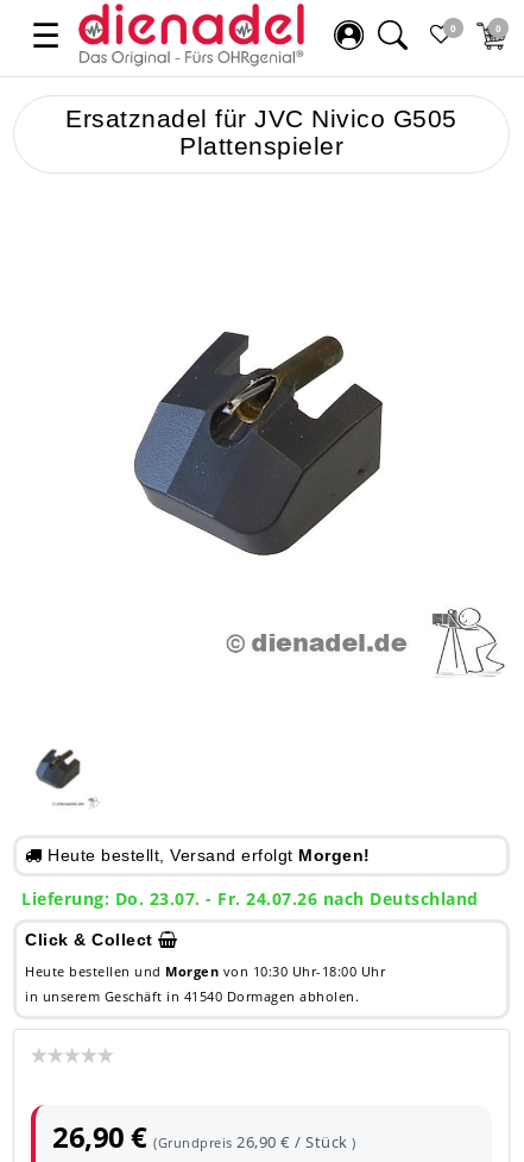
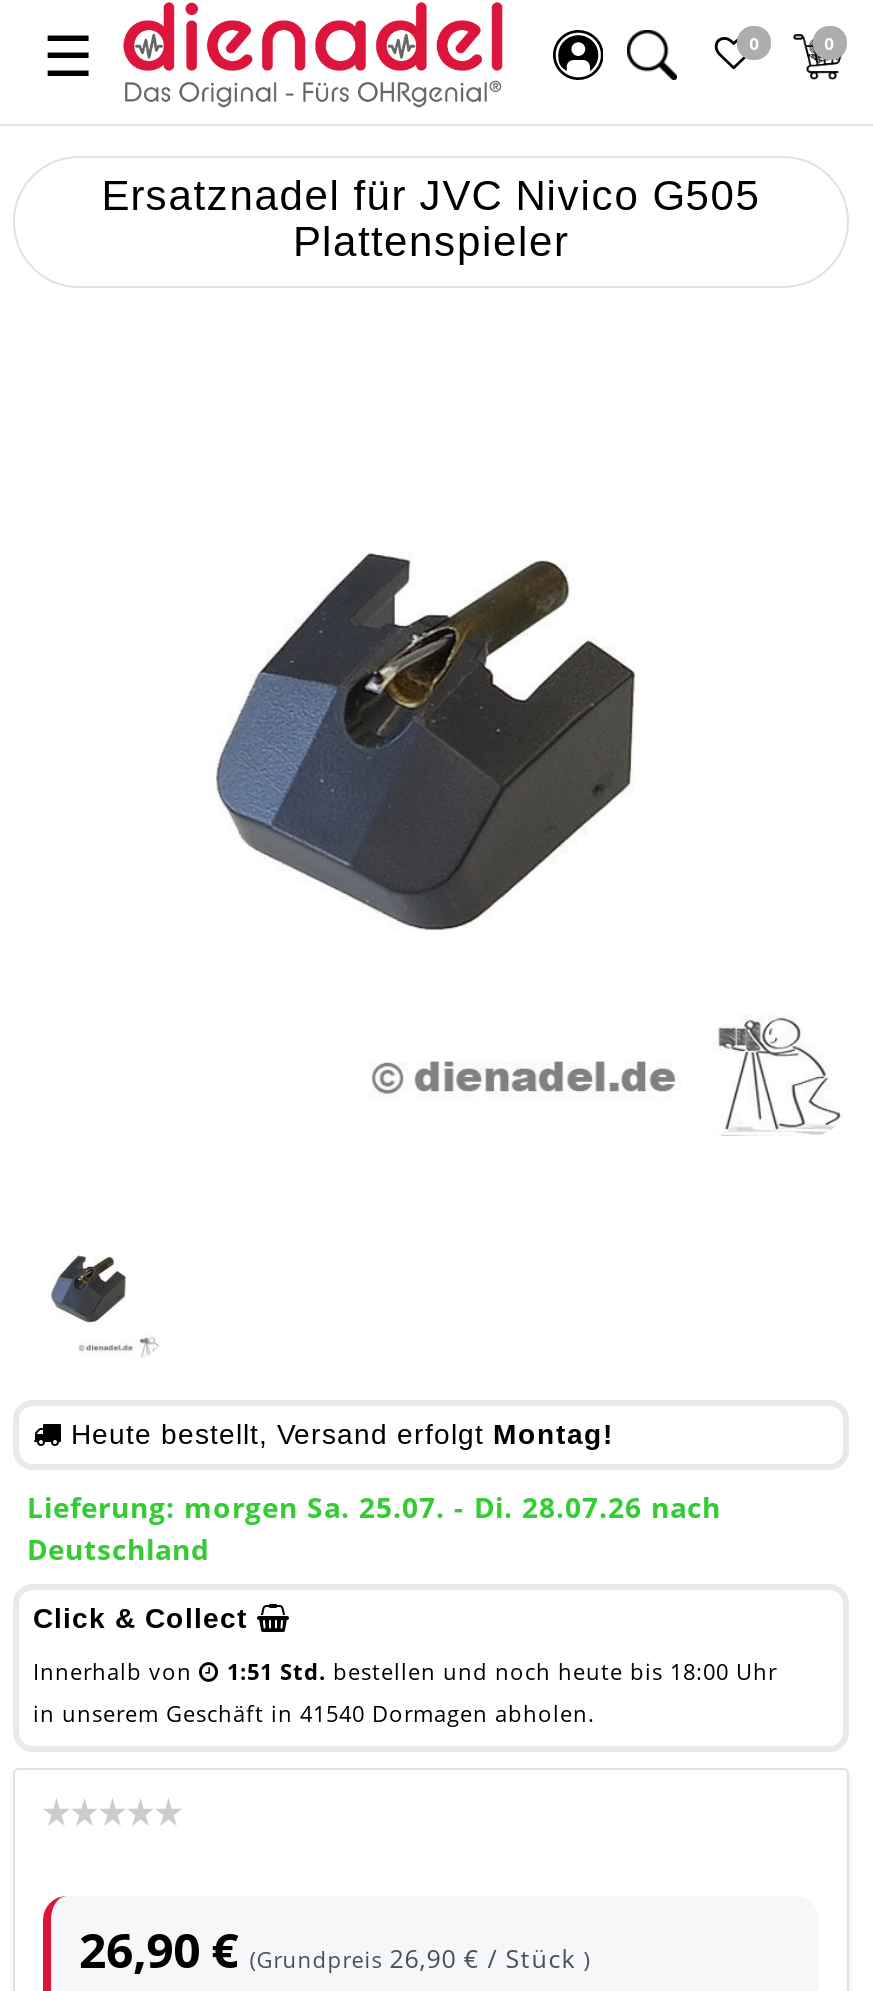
- Heute bestellt, Versand erfolgt Morgen!
+ Heute bestellt, Versand erfolgt Montag!

- Lieferung: Do. 23.07. - Fr. 24.07.26 nach Deutschland
+ Lieferung: morgen Sa. 25.07. - Di. 28.07.26 nach
+ Deutschland

- Heute bestellen und Morgen von 10:30 Uhr-18:00 Uhr
+ Innerhalb von
+ 1:51 Std. bestellen und noch heute bis 18:00 Uhr
